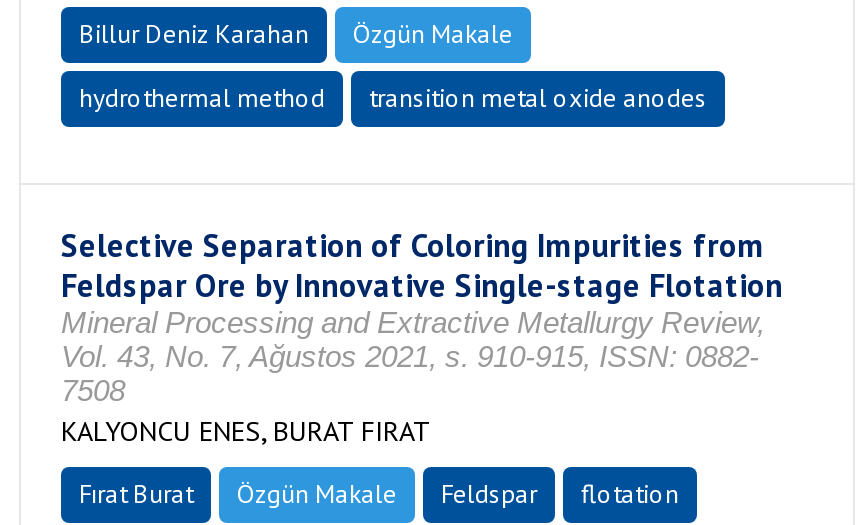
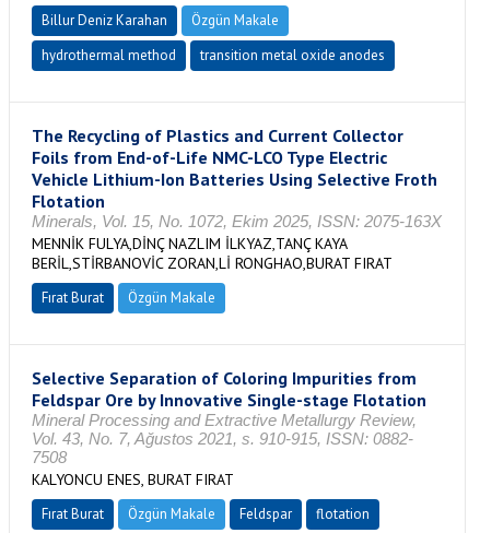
+ The Recycling of Plastics and Current Collector
+ Foils from End-of-Life NMC-LCO Type Electric
+ Vehicle Lithium-Ion Batteries Using Selective Froth
+ Flotation
+ Minerals, Vol. 15, No. 1072, Ekim 2025, ISSN: 2075-163X
+ MENNİK FULYA,DİNÇ NAZLIM İLKYAZ,TANÇ KAYA
+ BERİL,STİRBANOVİC ZORAN,Lİ RONGHAO,BURAT FIRAT
+ Fırat Burat
+ Özgün Makale
